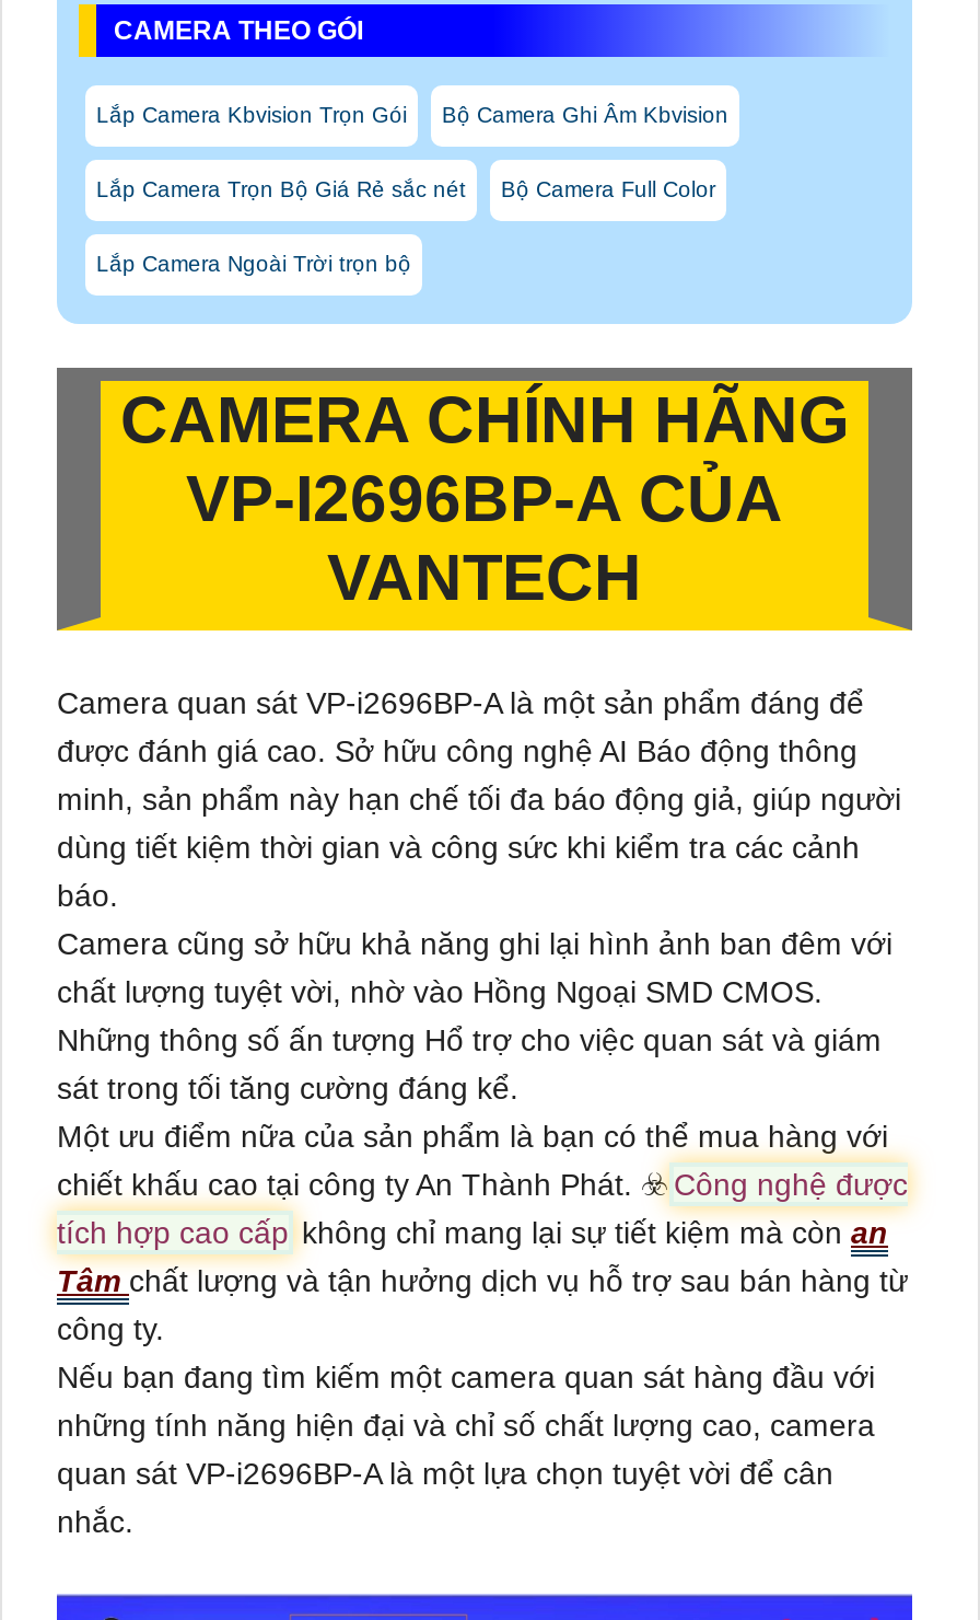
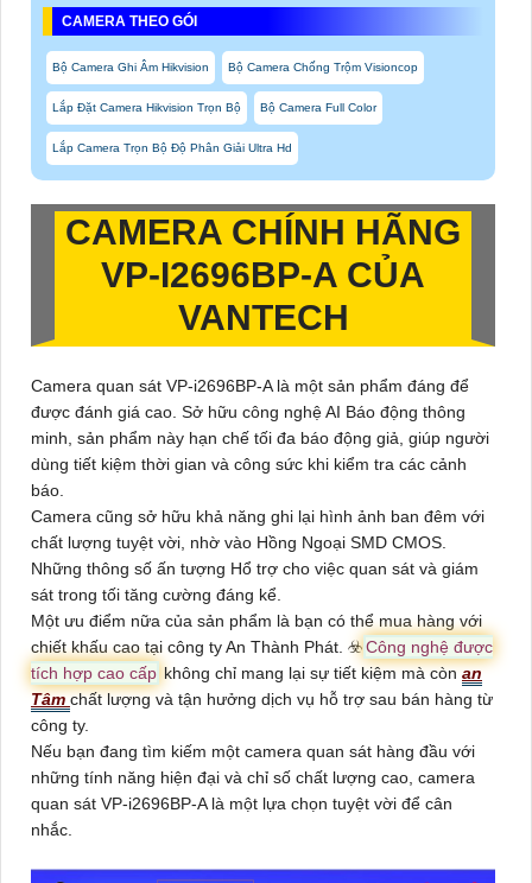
- Lắp Camera Kbvision Trọn Gói
- Bộ Camera Ghi Âm Kbvision
+ Bộ Camera Ghi Âm Hikvision
+ Bộ Camera Chống Trộm Visioncop

- Lắp Camera Trọn Bộ Giá Rẻ sắc nét
+ Lắp Đặt Camera Hikvision Trọn Bộ

- Lắp Camera Ngoài Trời trọn bộ
+ Lắp Camera Trọn Bộ Độ Phân Giải Ultra Hd
